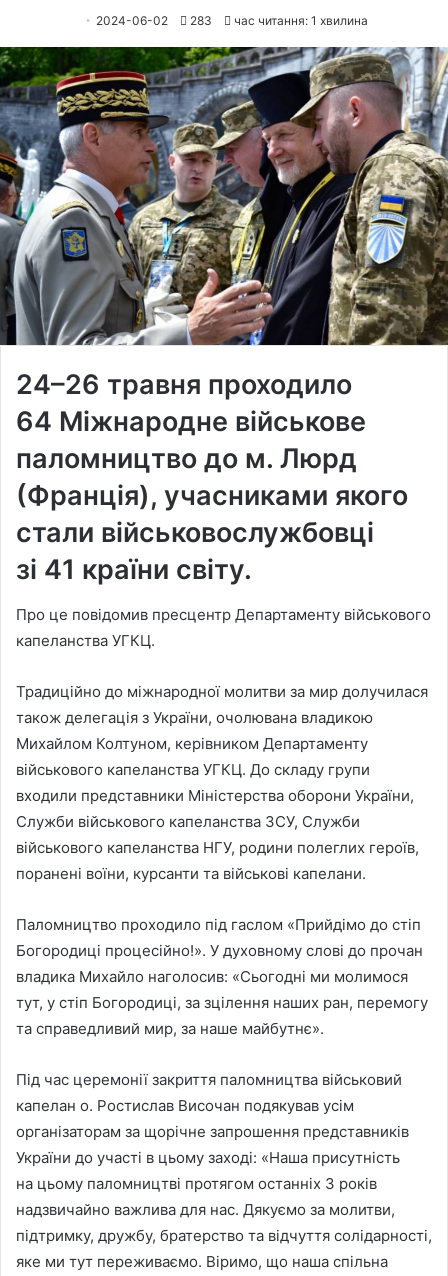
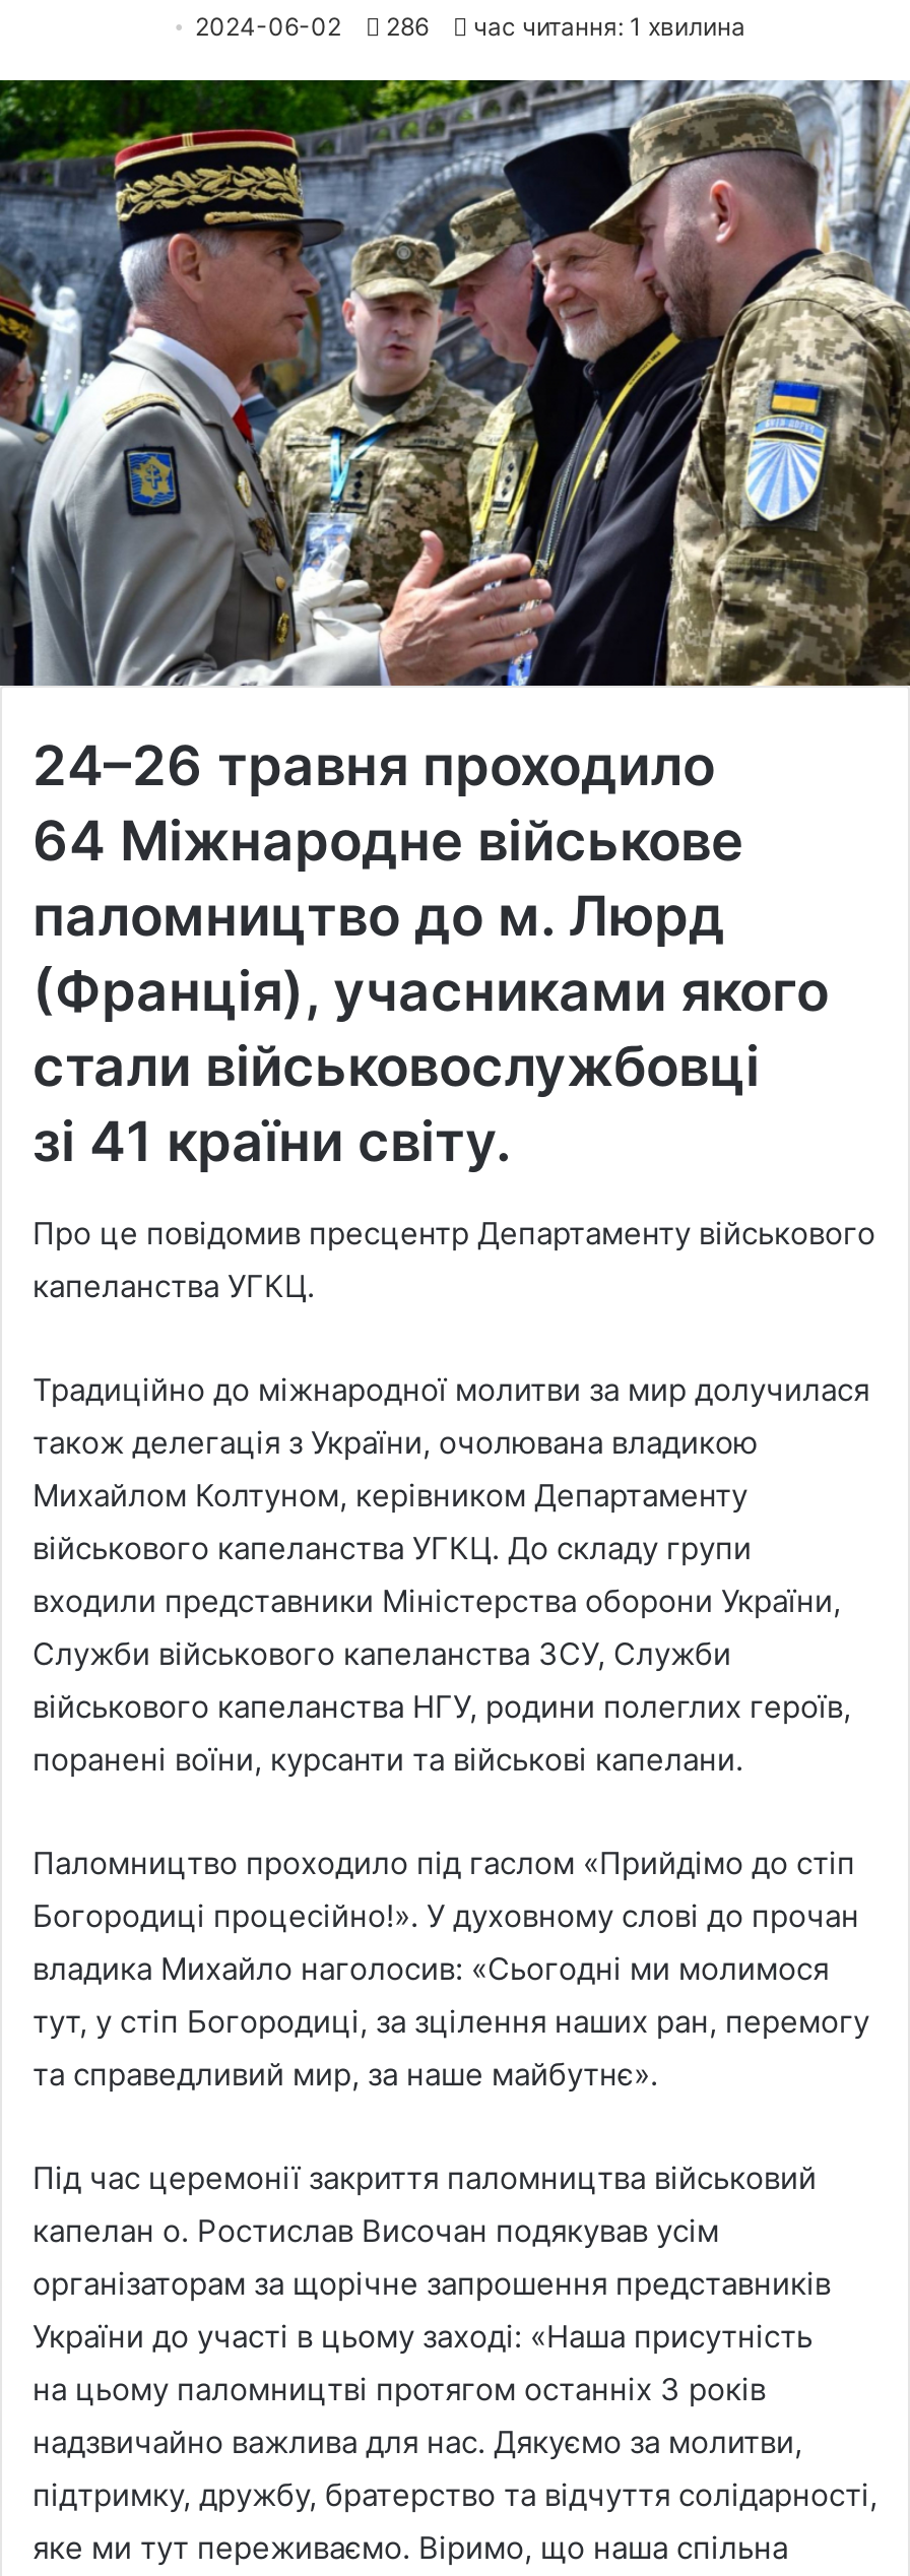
- 2024-06-02 283 час читання: 1 хвилина
+ 2024-06-02 286 час читання: 1 хвилина
